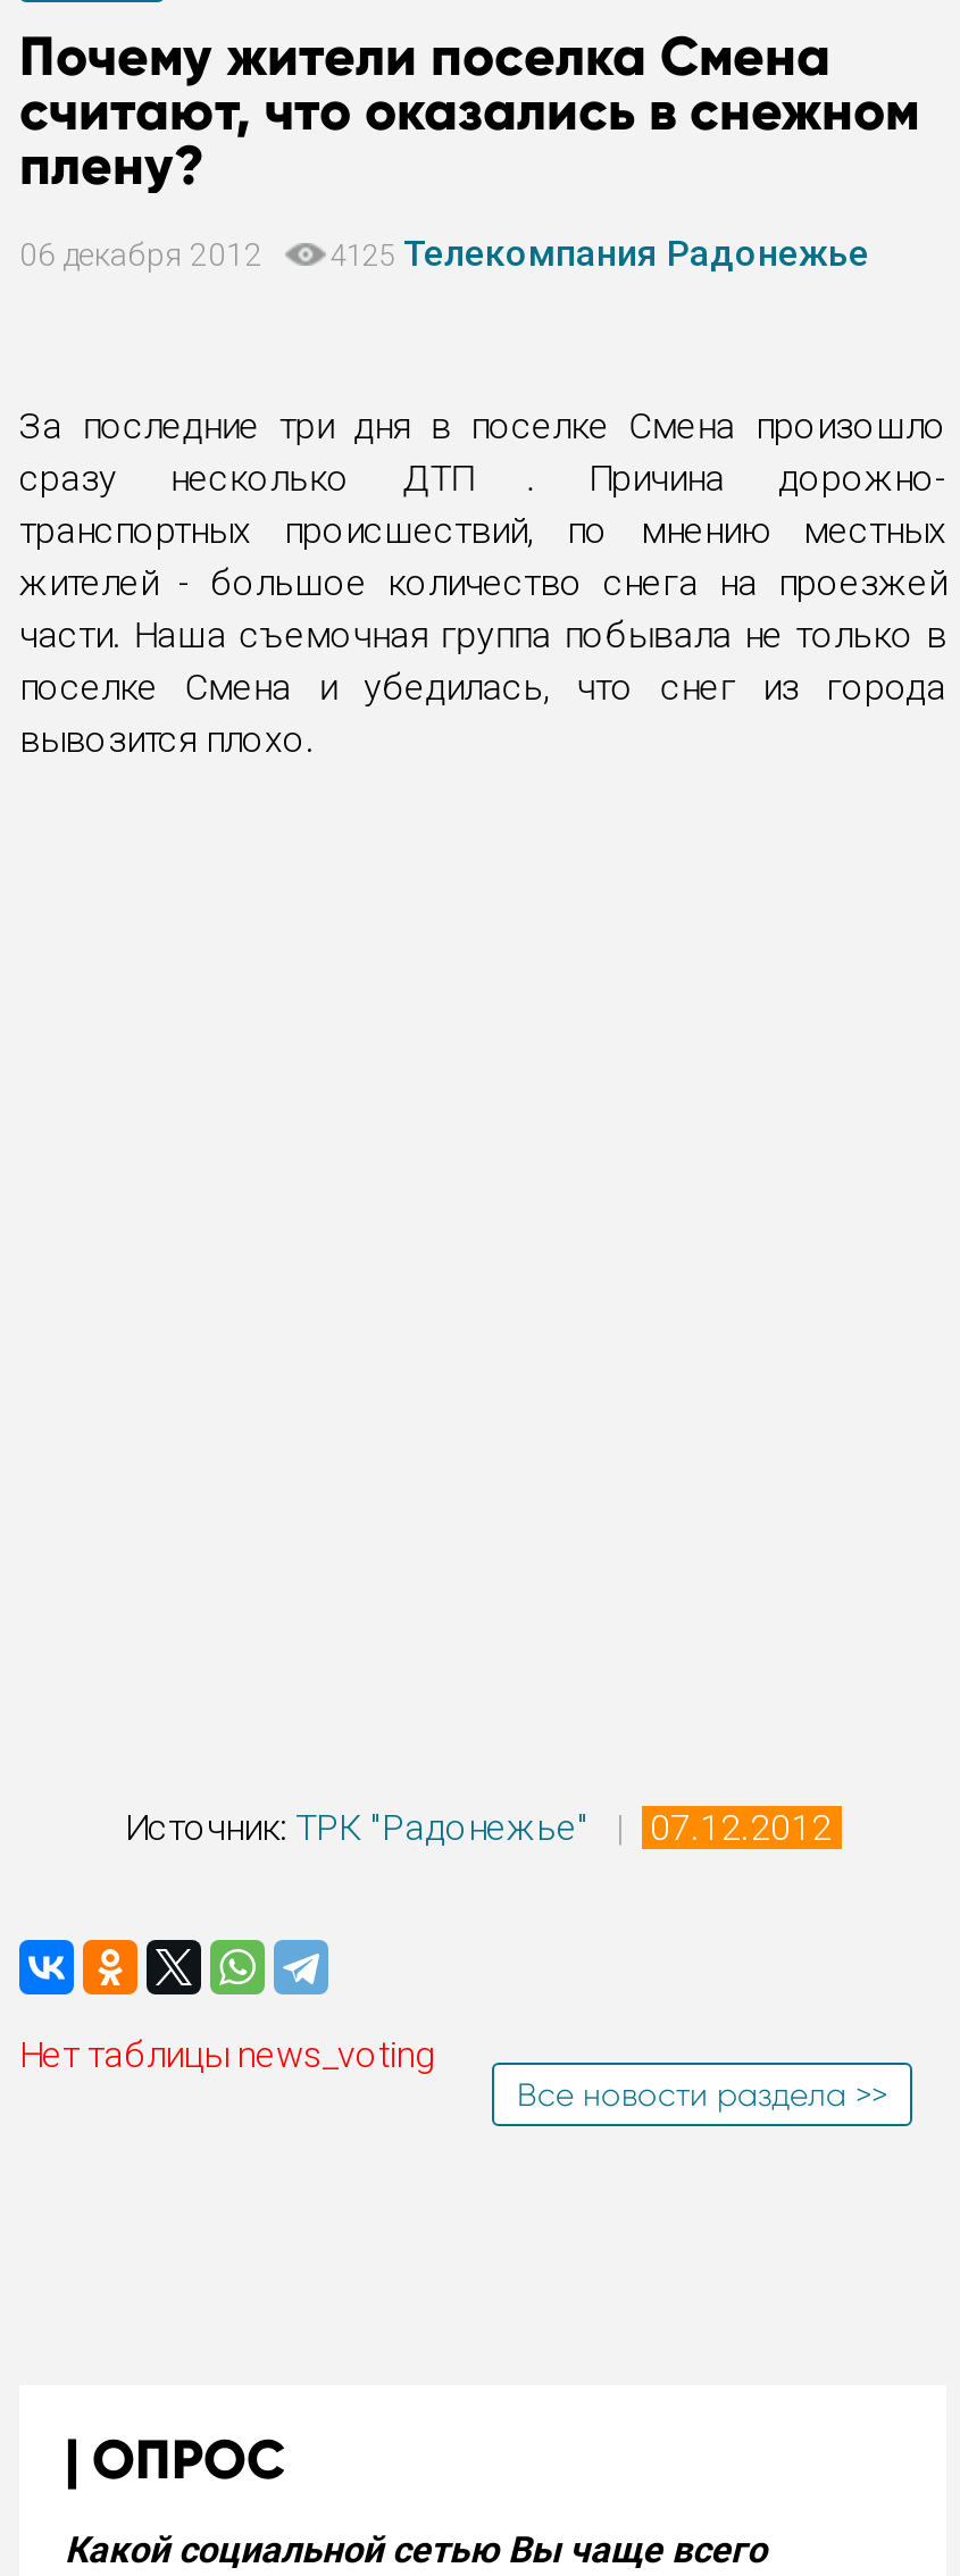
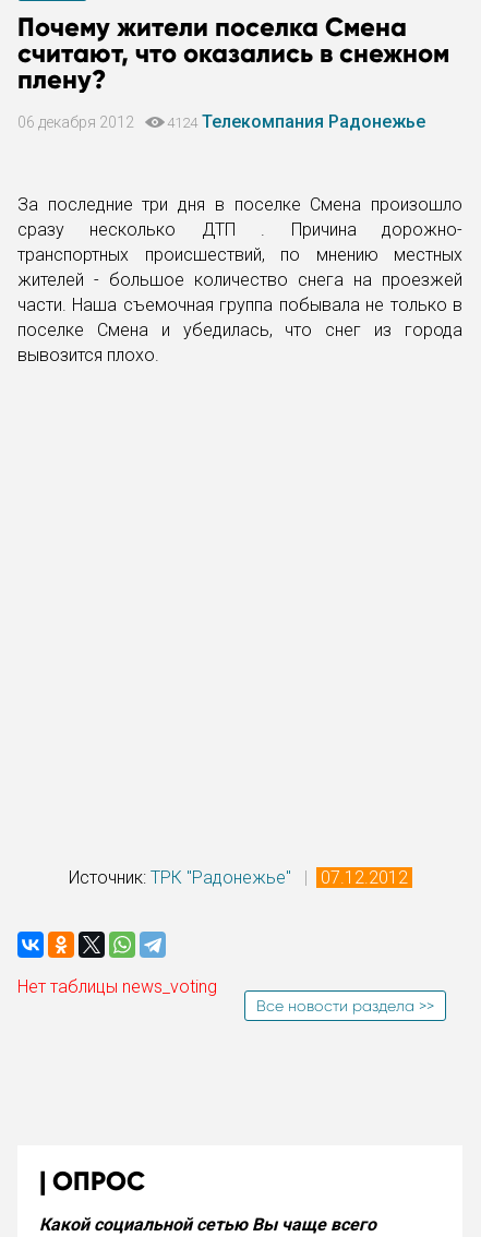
- 4125 Телекомпания Радонежье
+ 4124 Телекомпания Радонежье
